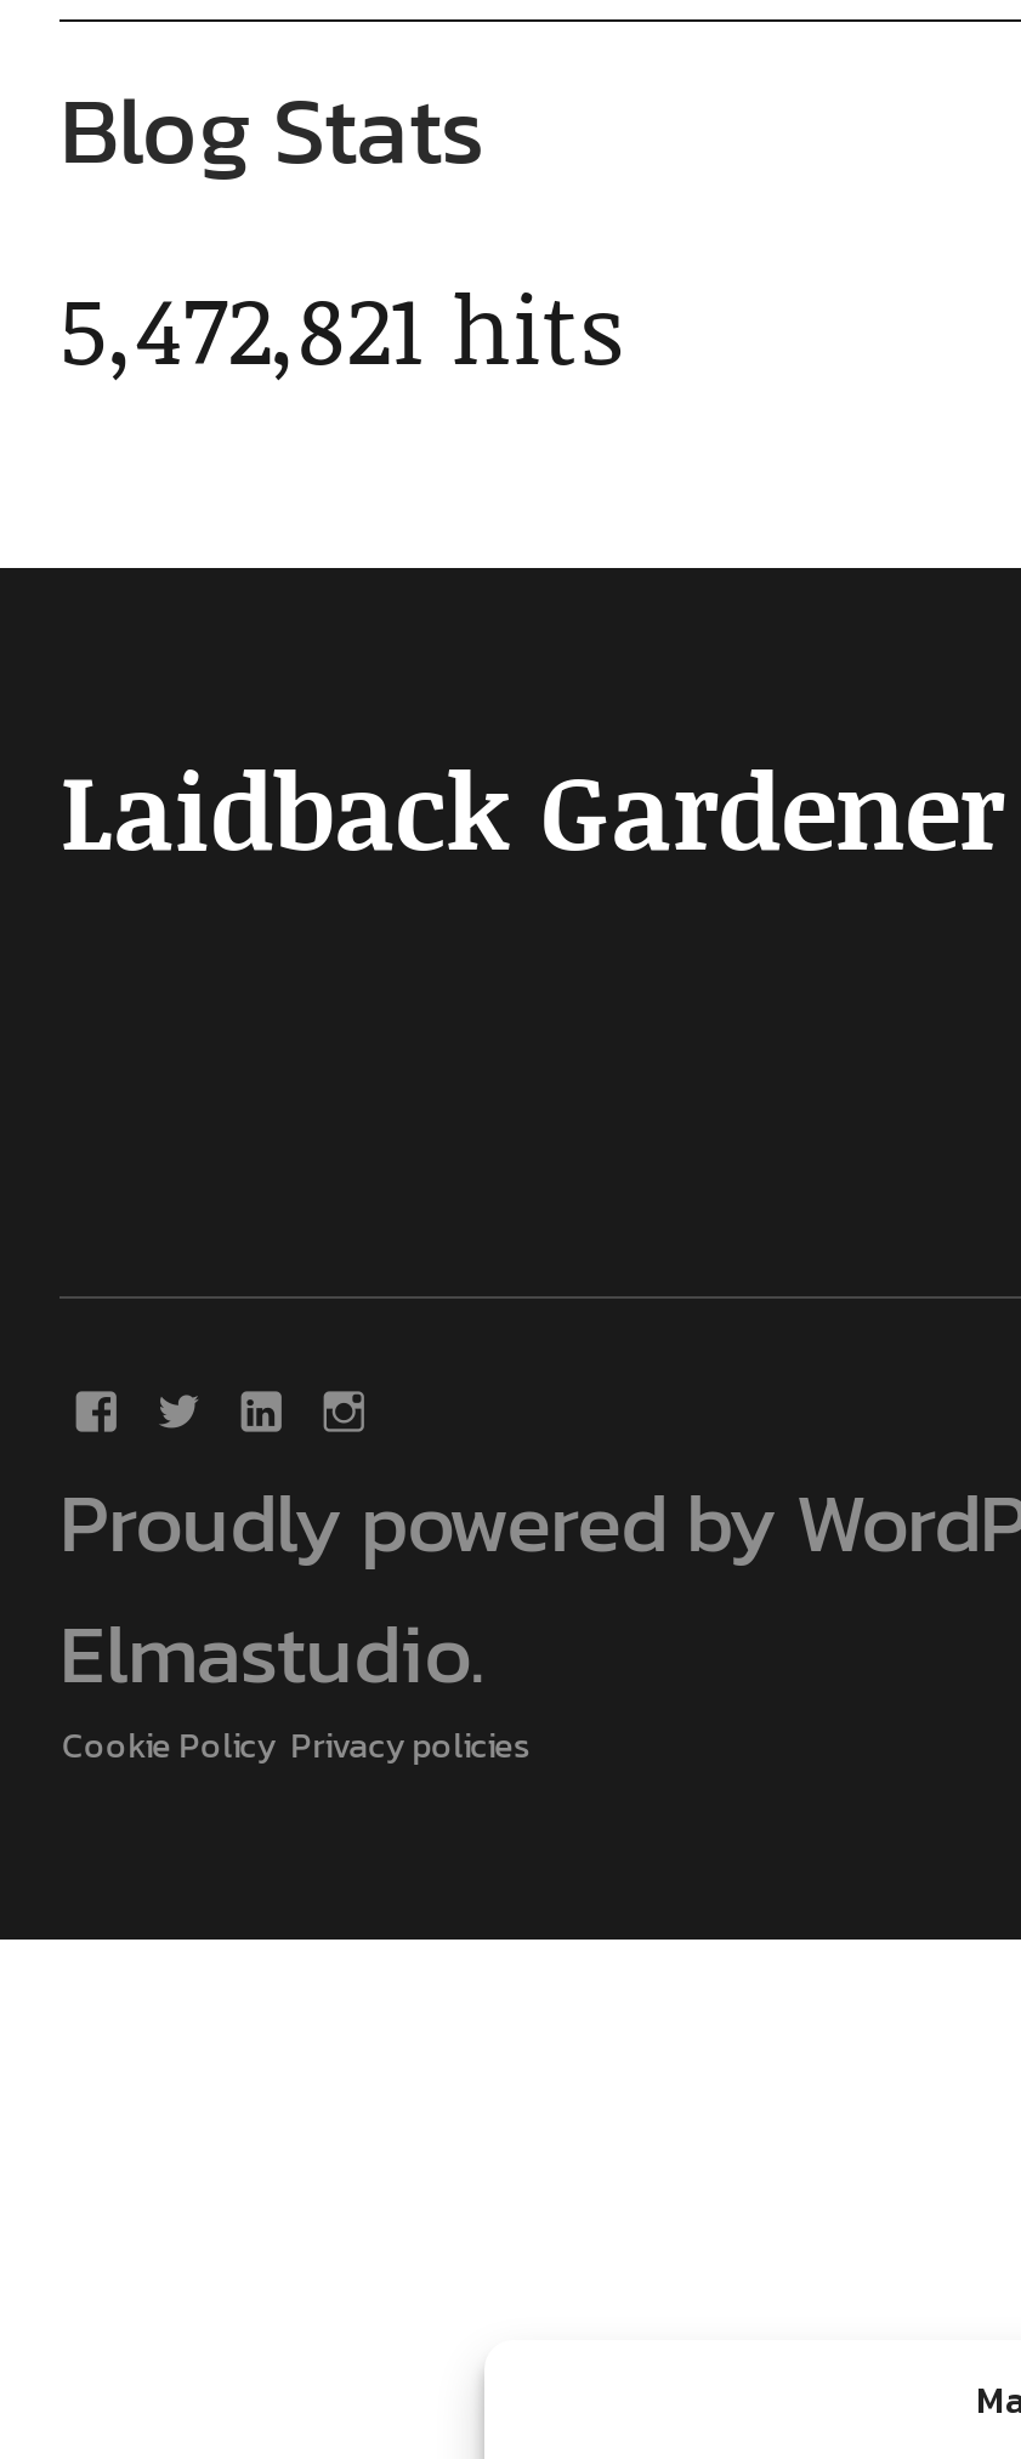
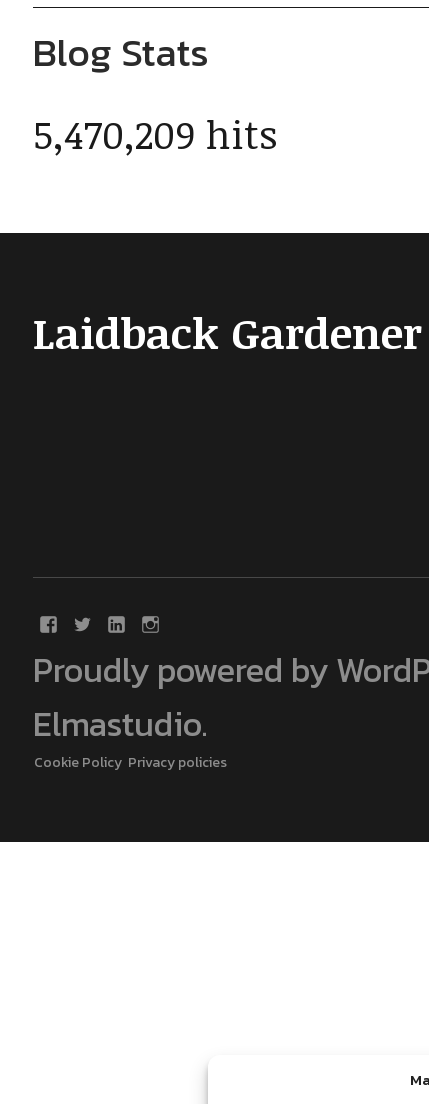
- 5,472,821 hits
+ 5,470,209 hits
